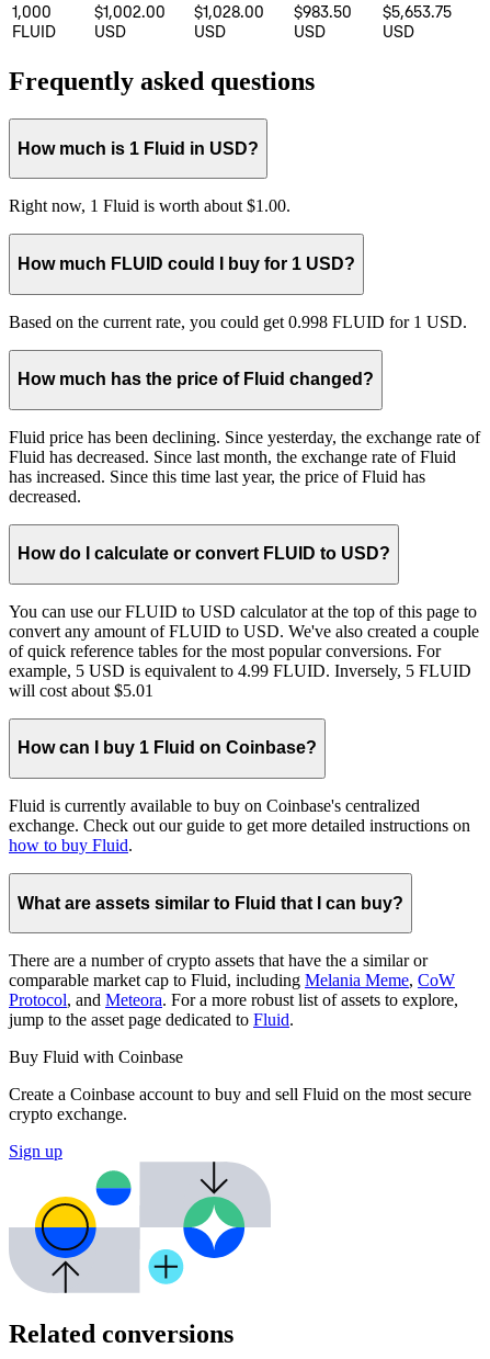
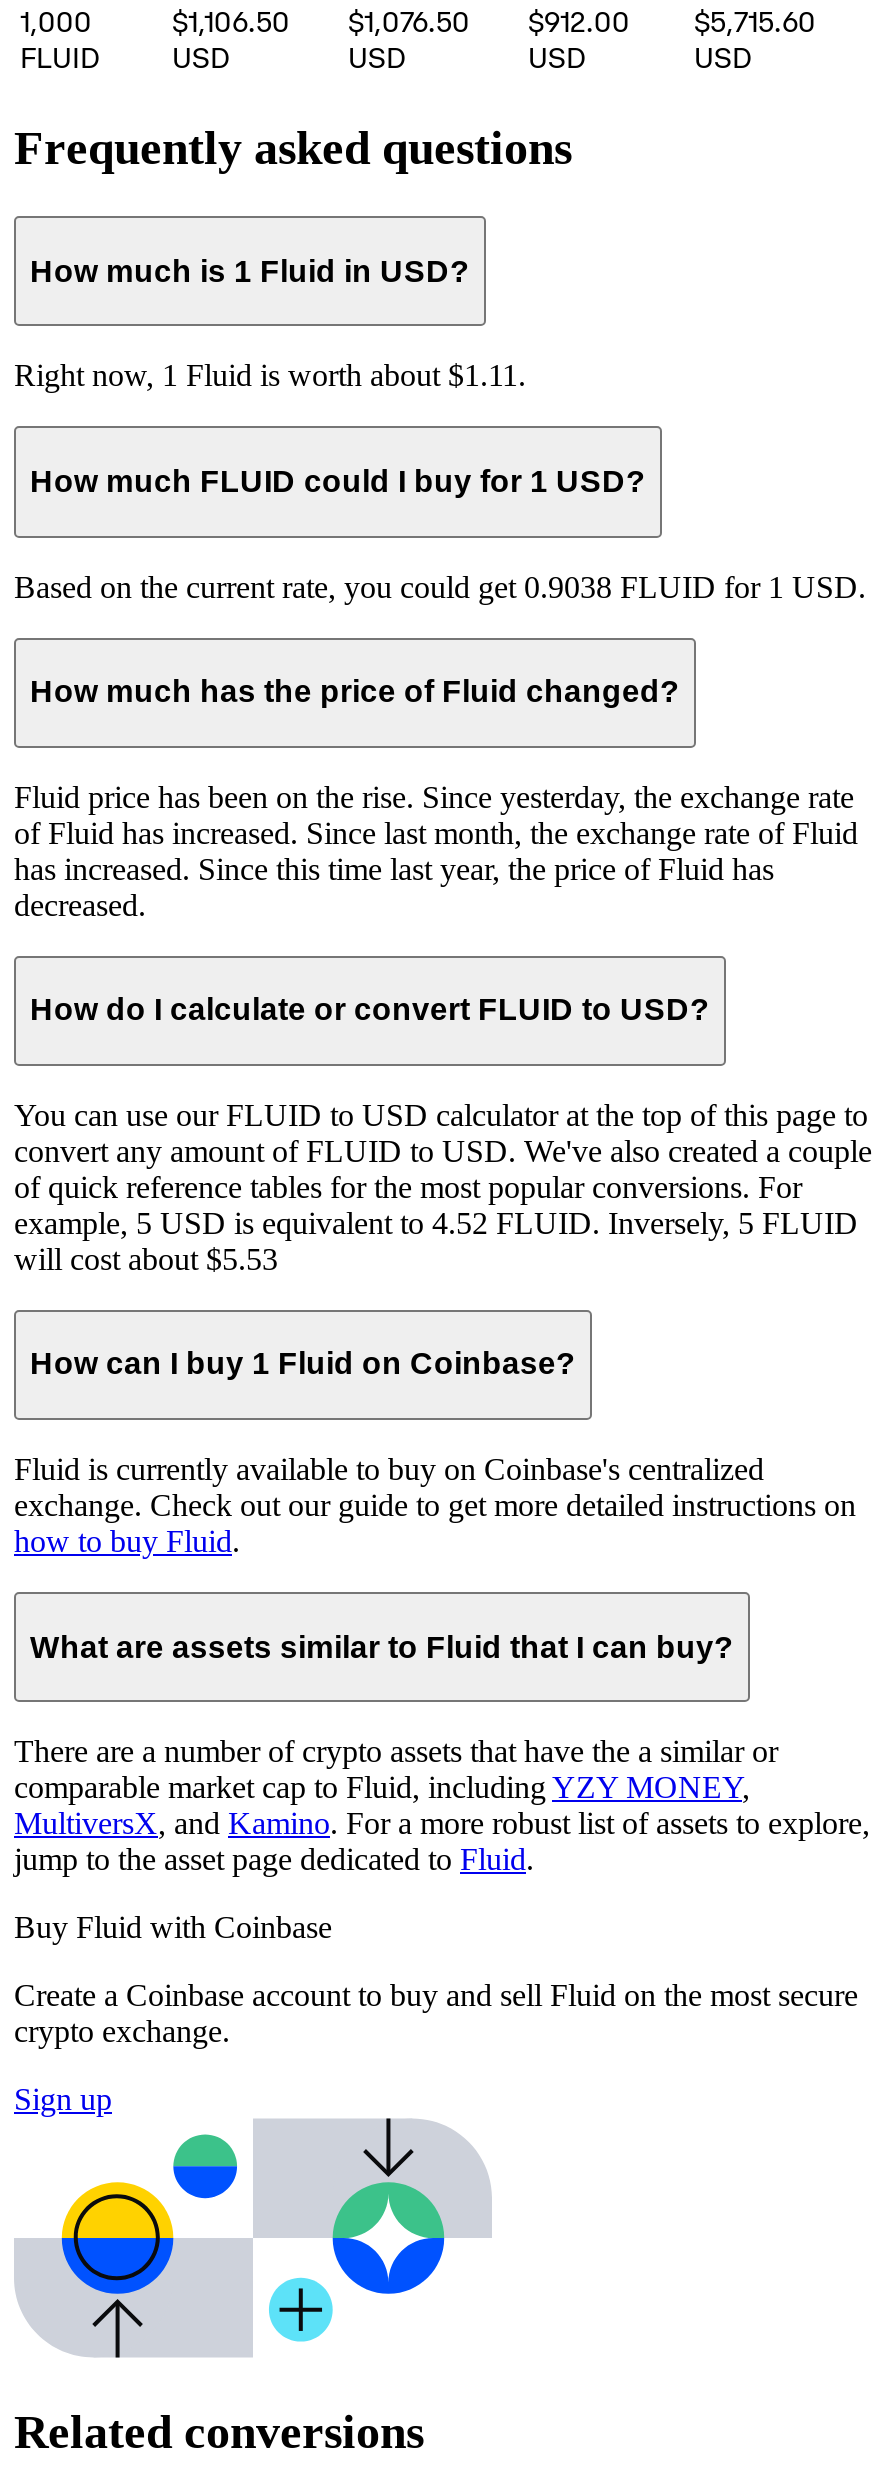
- $1,002.00
+ $1,106.50

- $1,028.00
+ $1,076.50

- $983.50
+ $912.00

- $5,653.75
+ $5,715.60

- Right now, 1 Fluid is worth about $1.00.
+ Right now, 1 Fluid is worth about $1.11.

- Based on the current rate, you could get 0.998 FLUID for 1 USD.
+ Based on the current rate, you could get 0.9038 FLUID for 1 USD.

- Fluid price has been declining. Since yesterday, the exchange rate of
- Fluid has decreased. Since last month, the exchange rate of Fluid
+ Fluid price has been on the rise. Since yesterday, the exchange rate
+ of Fluid has increased. Since last month, the exchange rate of Fluid

- example, 5 USD is equivalent to 4.99 FLUID. Inversely, 5 FLUID
+ example, 5 USD is equivalent to 4.52 FLUID. Inversely, 5 FLUID

- will cost about $5.01
+ will cost about $5.53

- comparable market cap to Fluid, including Melania Meme, CoW
- Protocol, and Meteora. For a more robust list of assets to explore,
+ comparable market cap to Fluid, including YZY MONEY,
+ MultiversX, and Kamino. For a more robust list of assets to explore,
